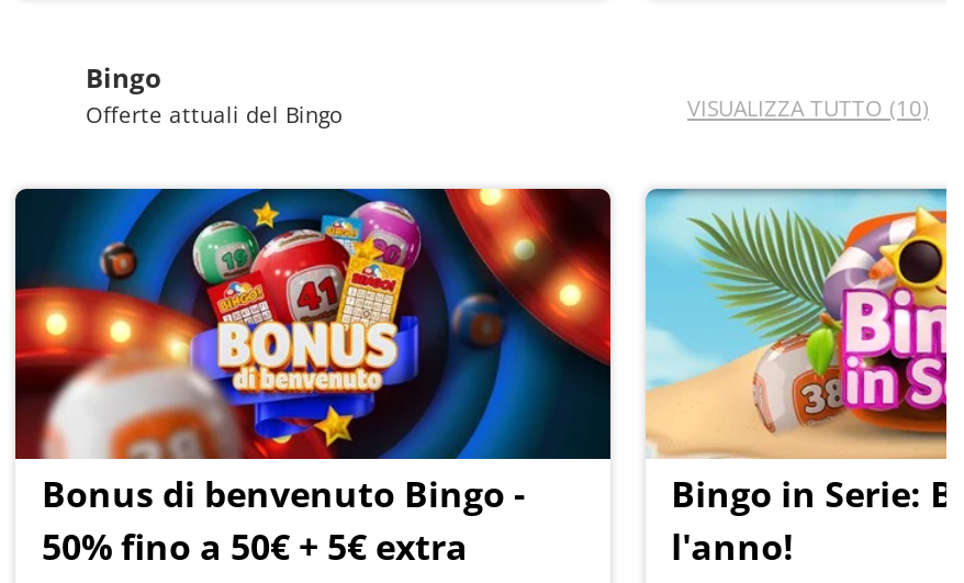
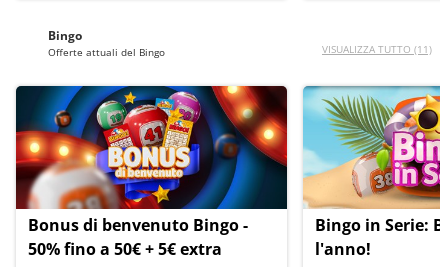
- VISUALIZZA TUTTO (10)
+ VISUALIZZA TUTTO (11)
